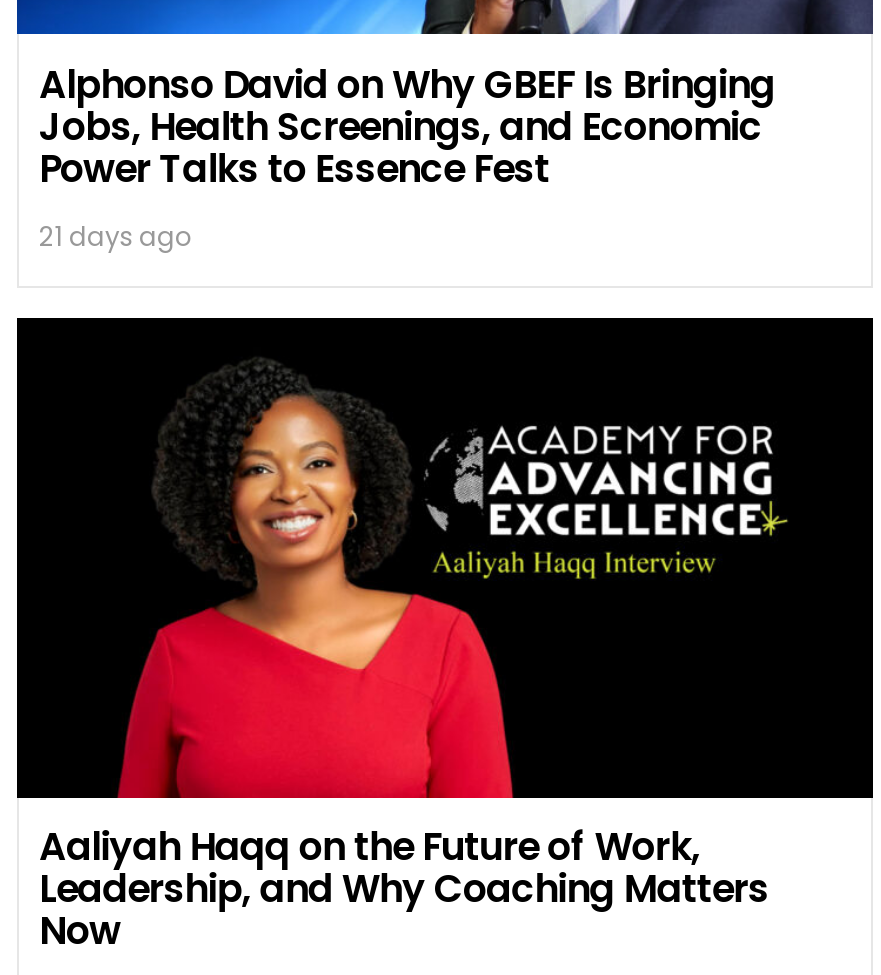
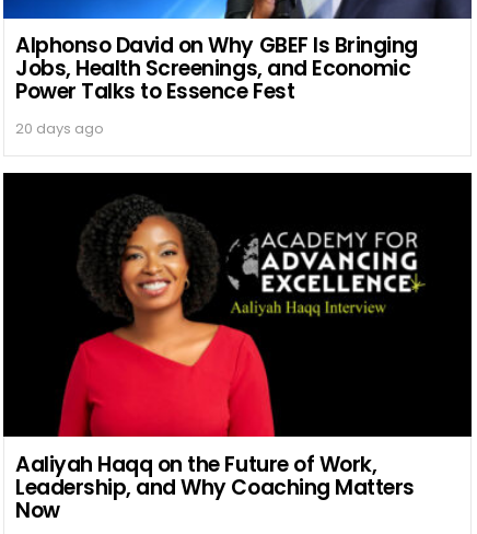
- 21 days ago
+ 20 days ago
